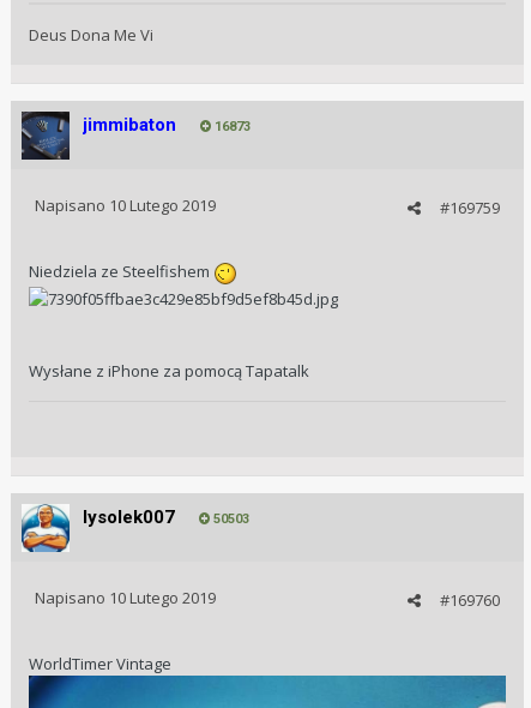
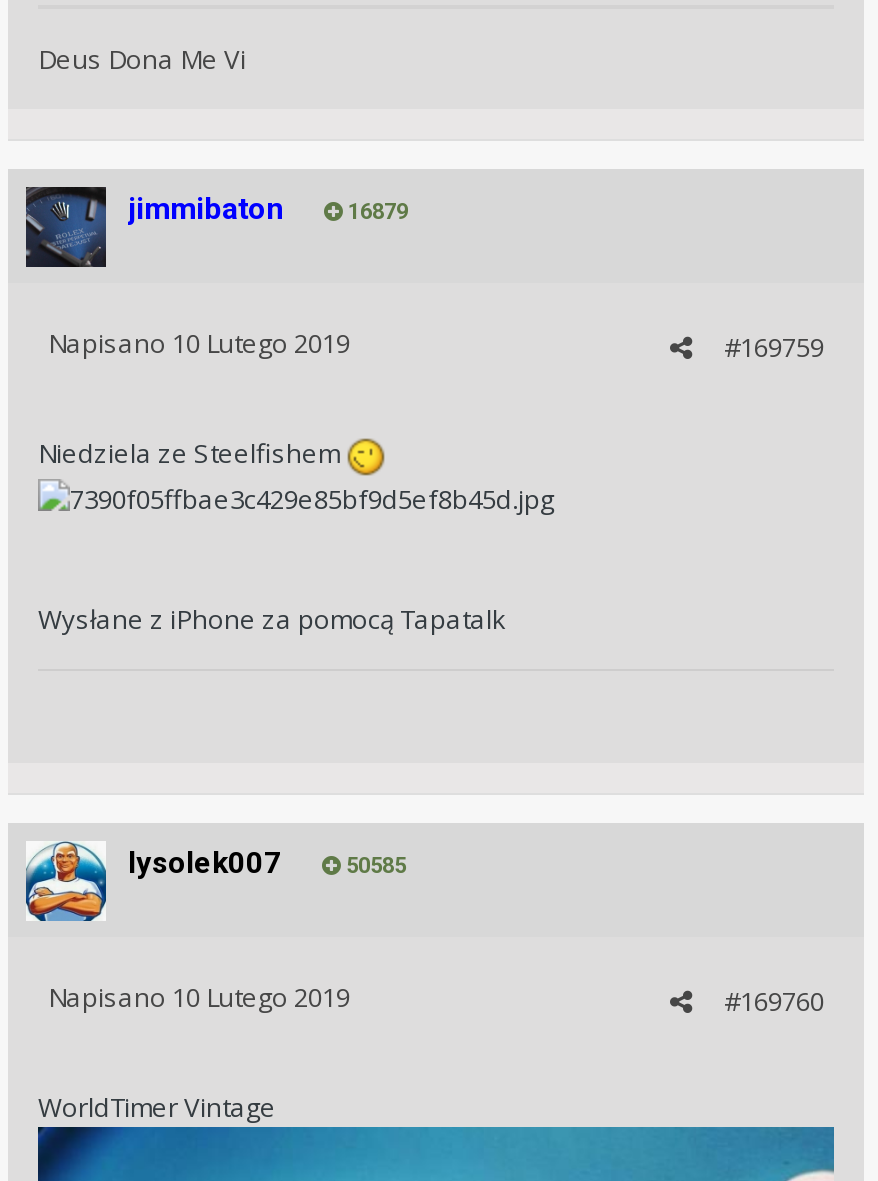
- 16873
+ 16879

- 50503
+ 50585
